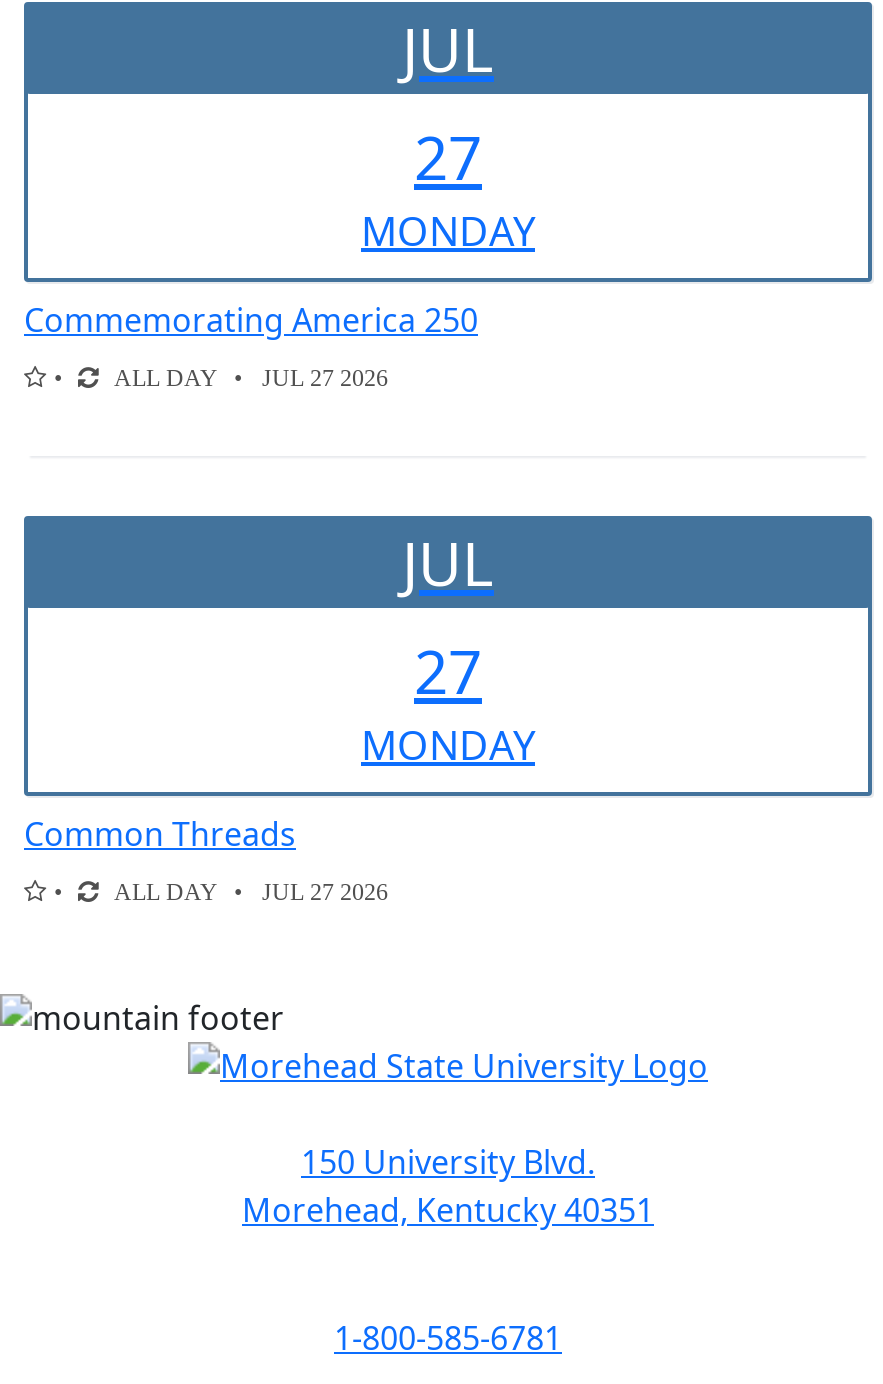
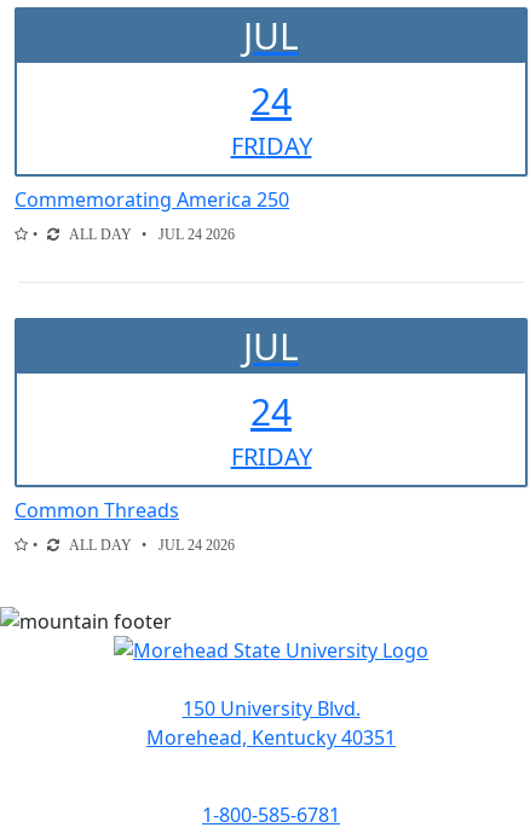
- 27
+ 24

- MONDAY
+ FRIDAY

- ALL DAY JUL 27 2026
+ ALL DAY JUL 24 2026

- 27
+ 24

- MONDAY
+ FRIDAY

- ALL DAY JUL 27 2026
+ ALL DAY JUL 24 2026
